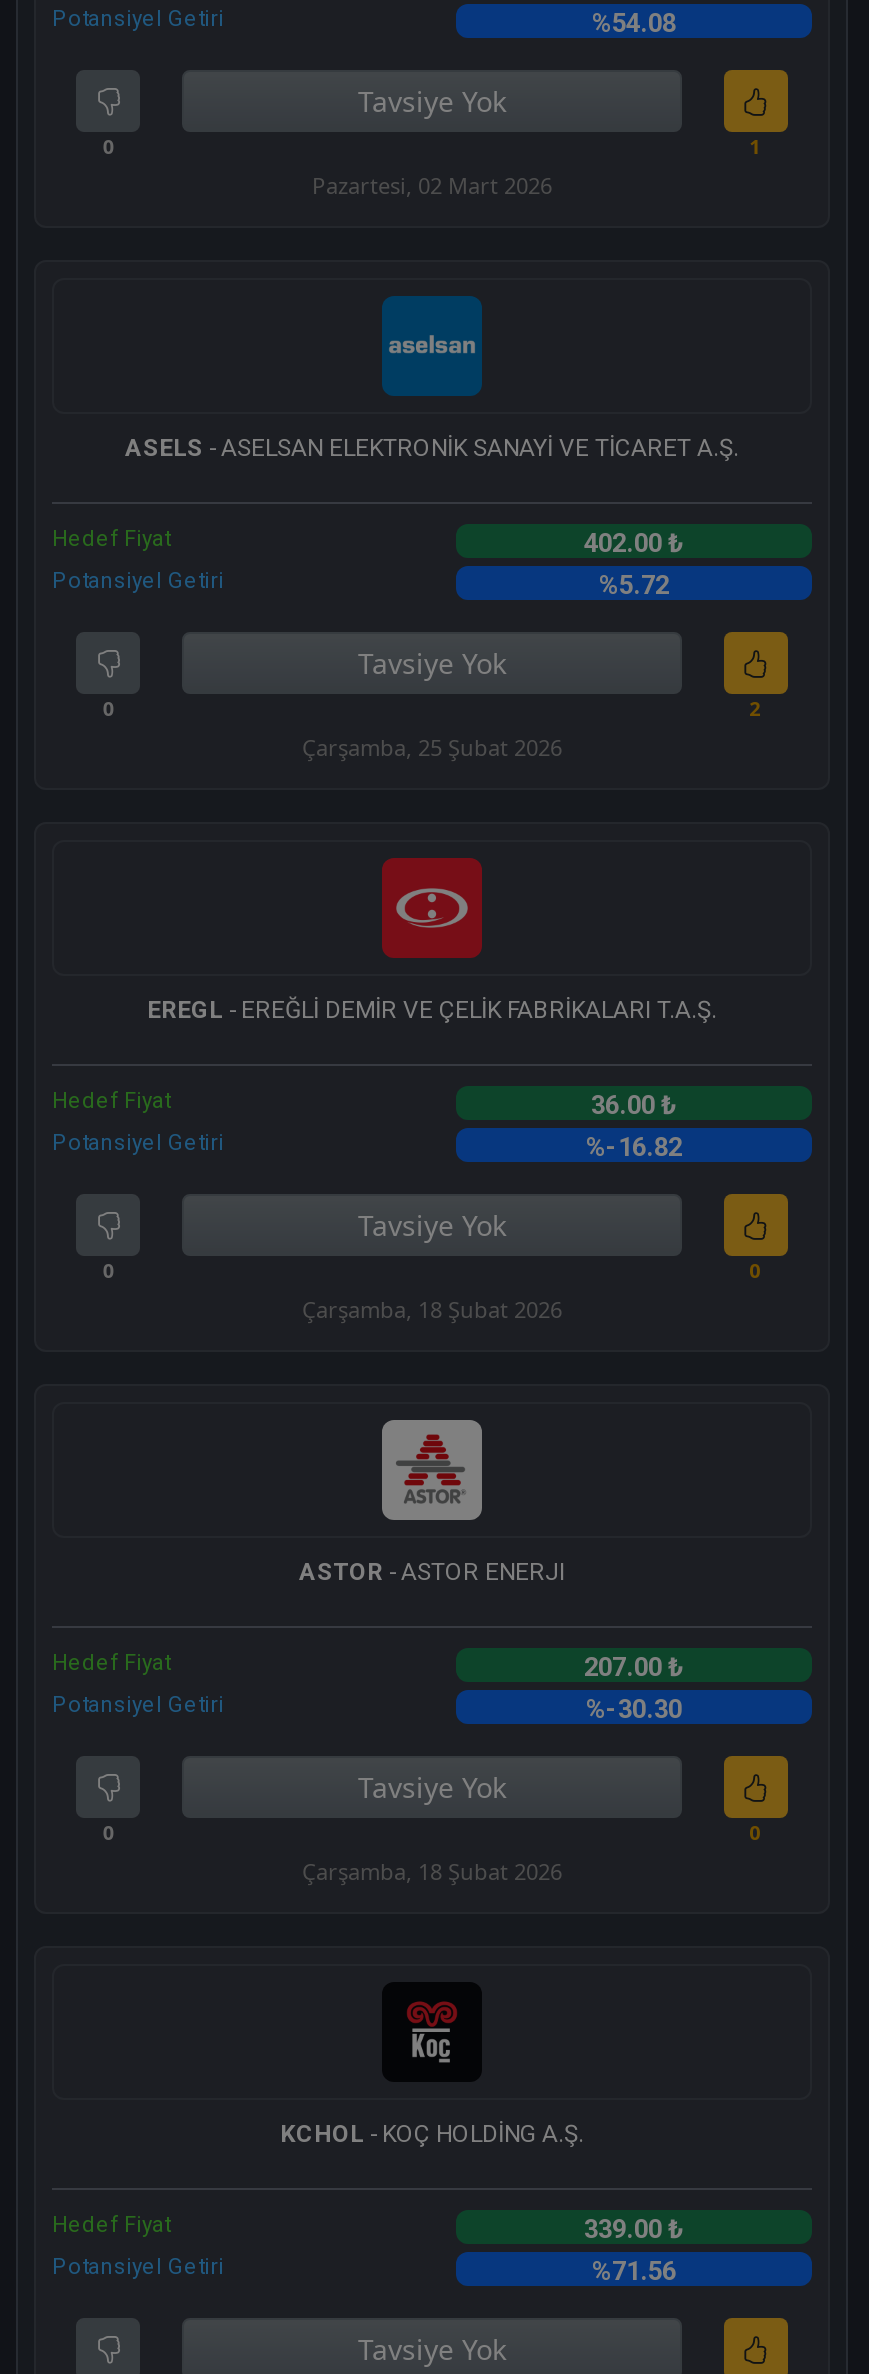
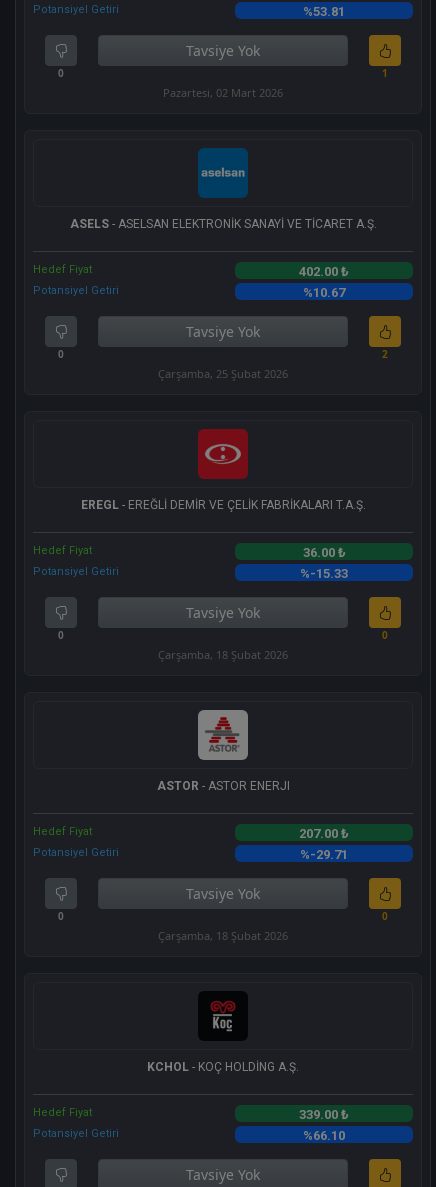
- %54.08
+ %53.81

- %5.72
+ %10.67

- %-16.82
+ %-15.33

- %-30.30
+ %-29.71

- %71.56
+ %66.10
